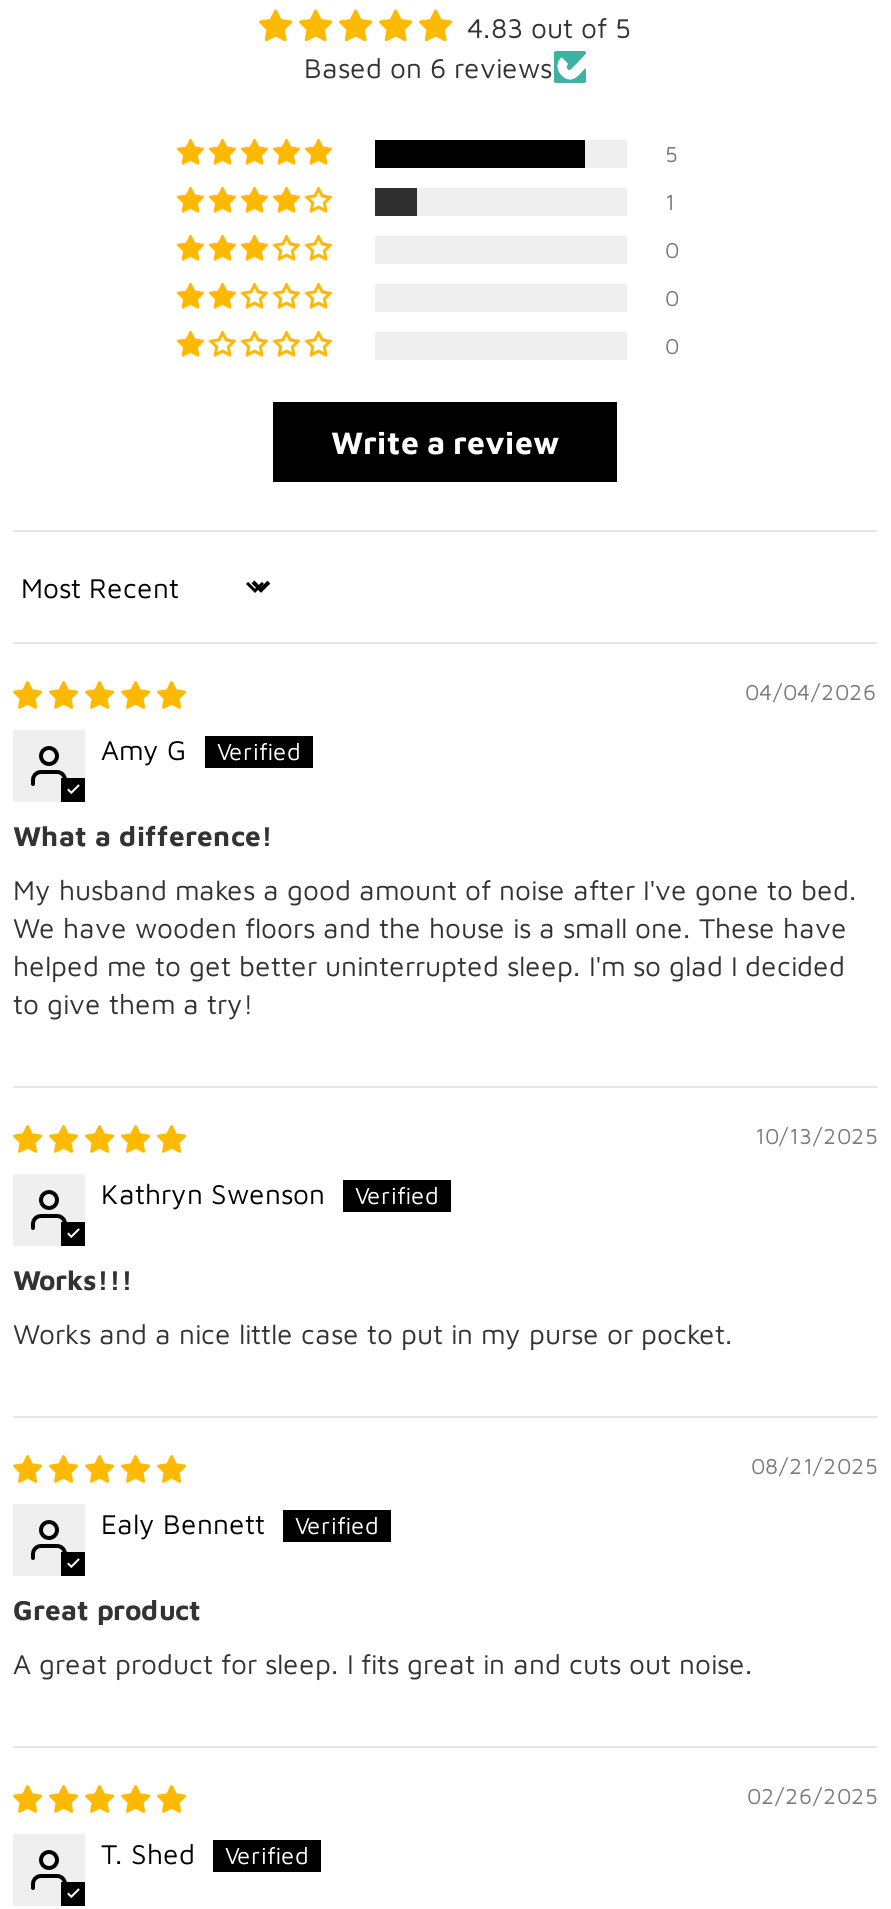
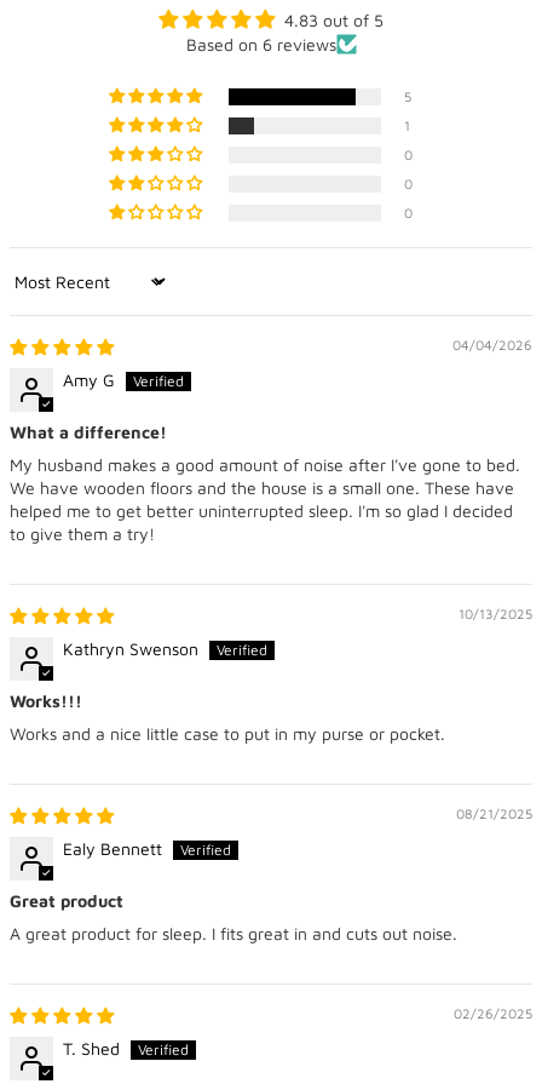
- Write a review
